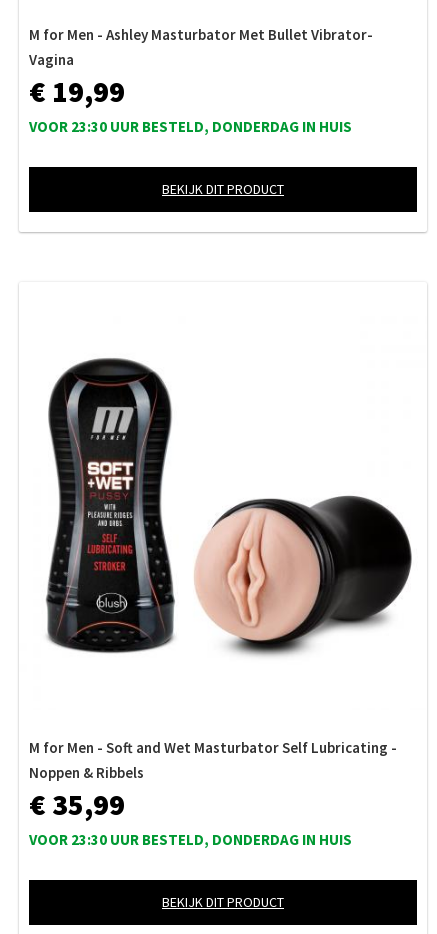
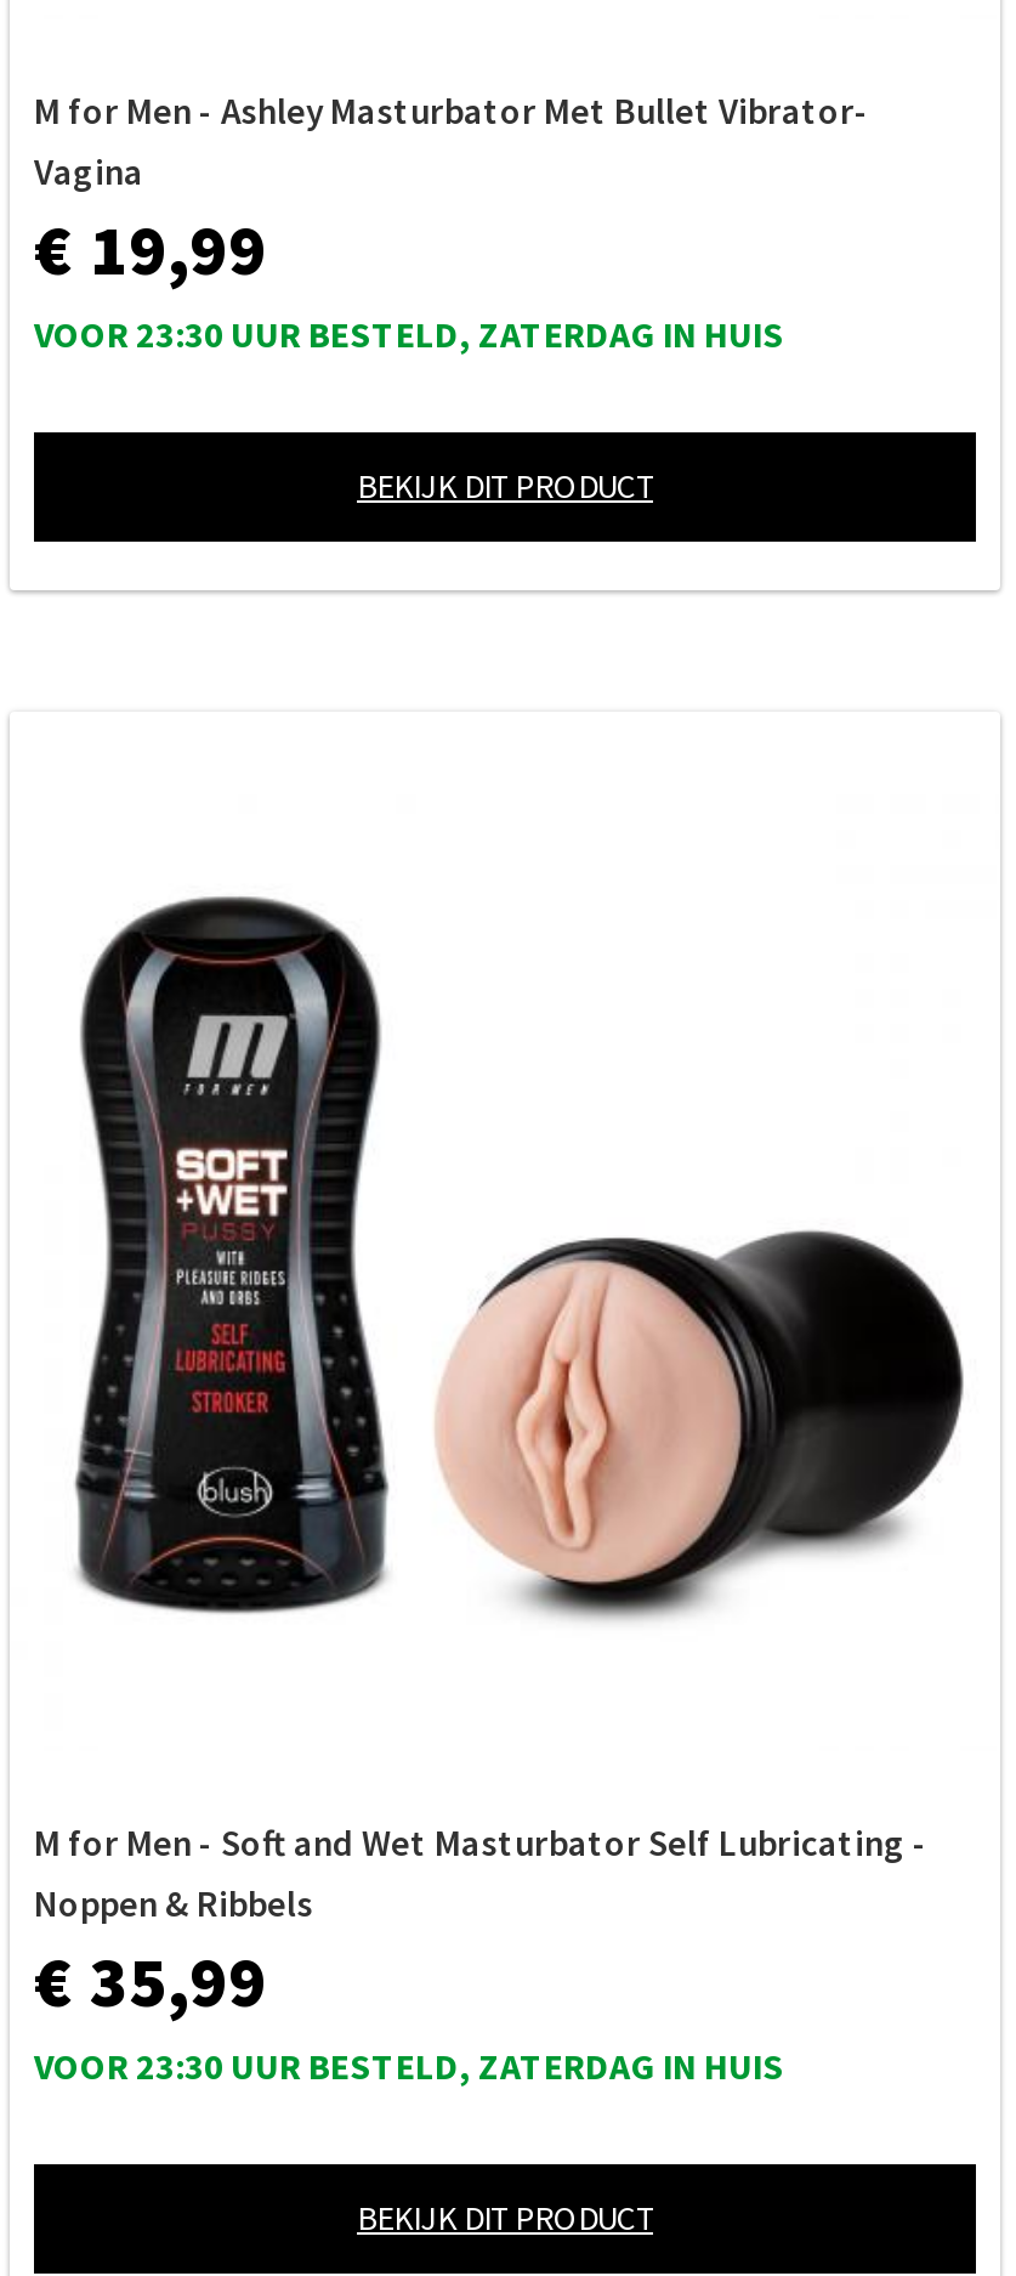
- VOOR 23:30 UUR BESTELD, DONDERDAG IN HUIS
+ VOOR 23:30 UUR BESTELD, ZATERDAG IN HUIS

- VOOR 23:30 UUR BESTELD, DONDERDAG IN HUIS
+ VOOR 23:30 UUR BESTELD, ZATERDAG IN HUIS
